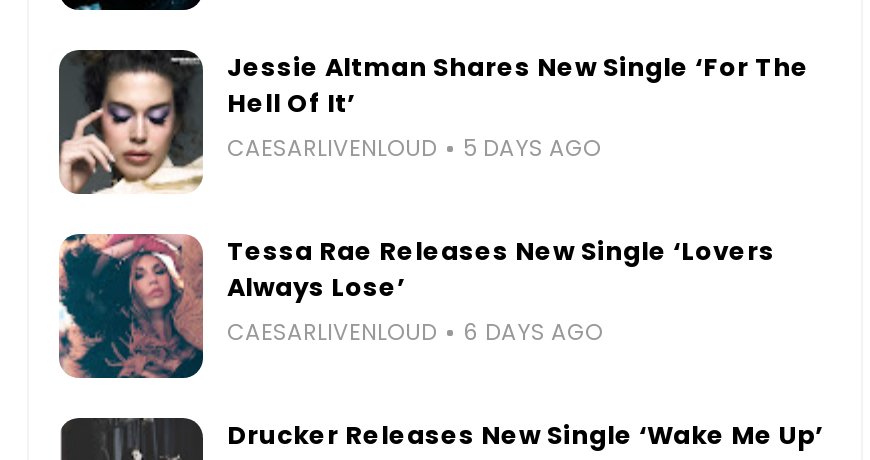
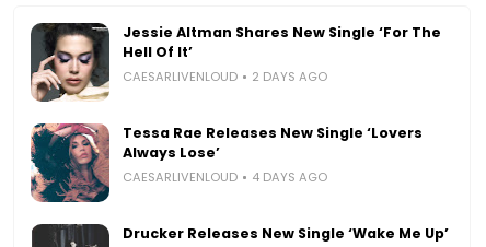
- CAESARLIVENLOUD 5 DAYS AGO
+ CAESARLIVENLOUD 2 DAYS AGO

- CAESARLIVENLOUD 6 DAYS AGO
+ CAESARLIVENLOUD 4 DAYS AGO
